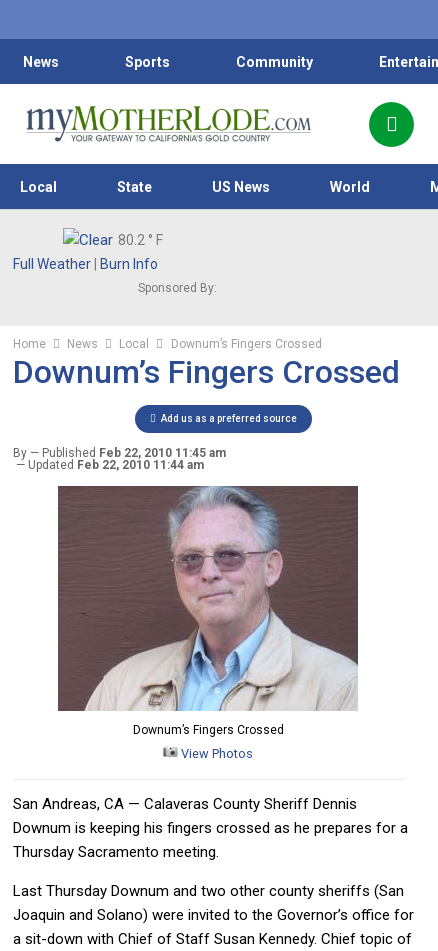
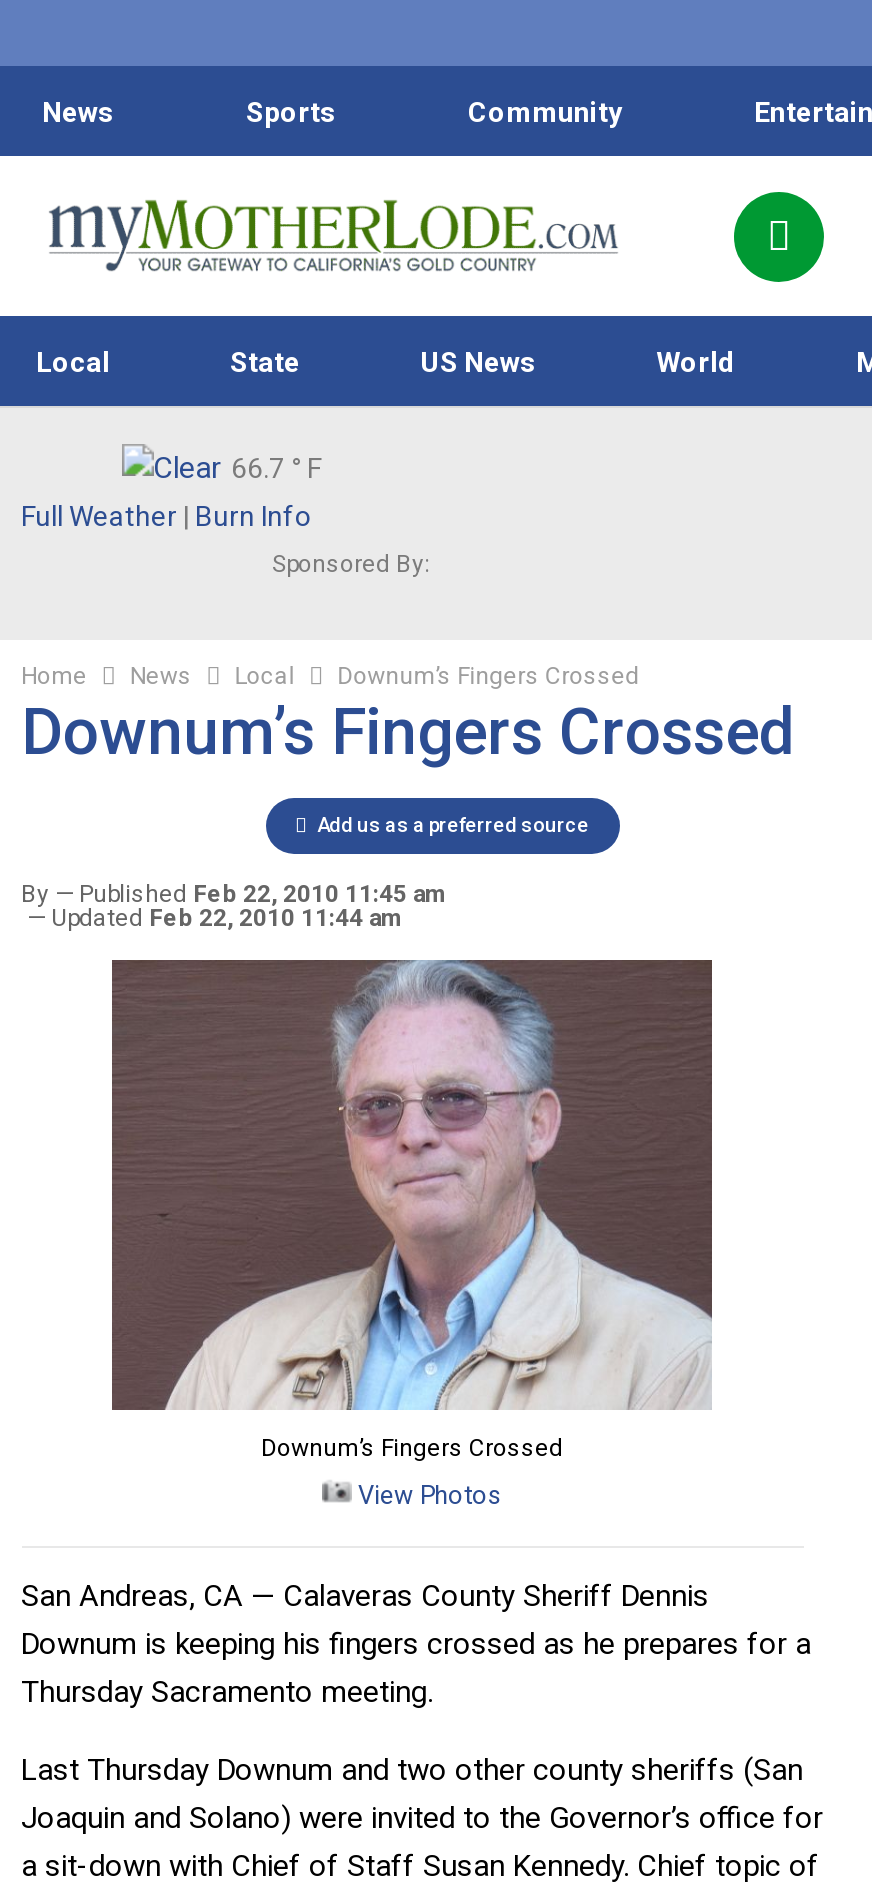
- 80.2 ° F
+ 66.7 ° F
